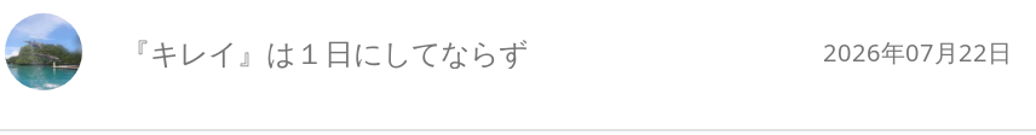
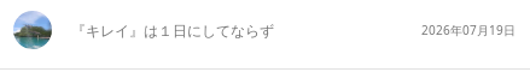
- 2026年07月22日
+ 2026年07月19日
